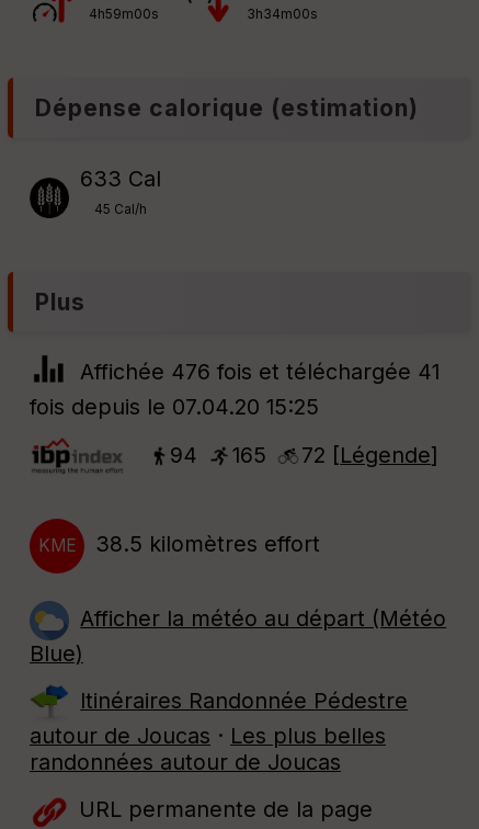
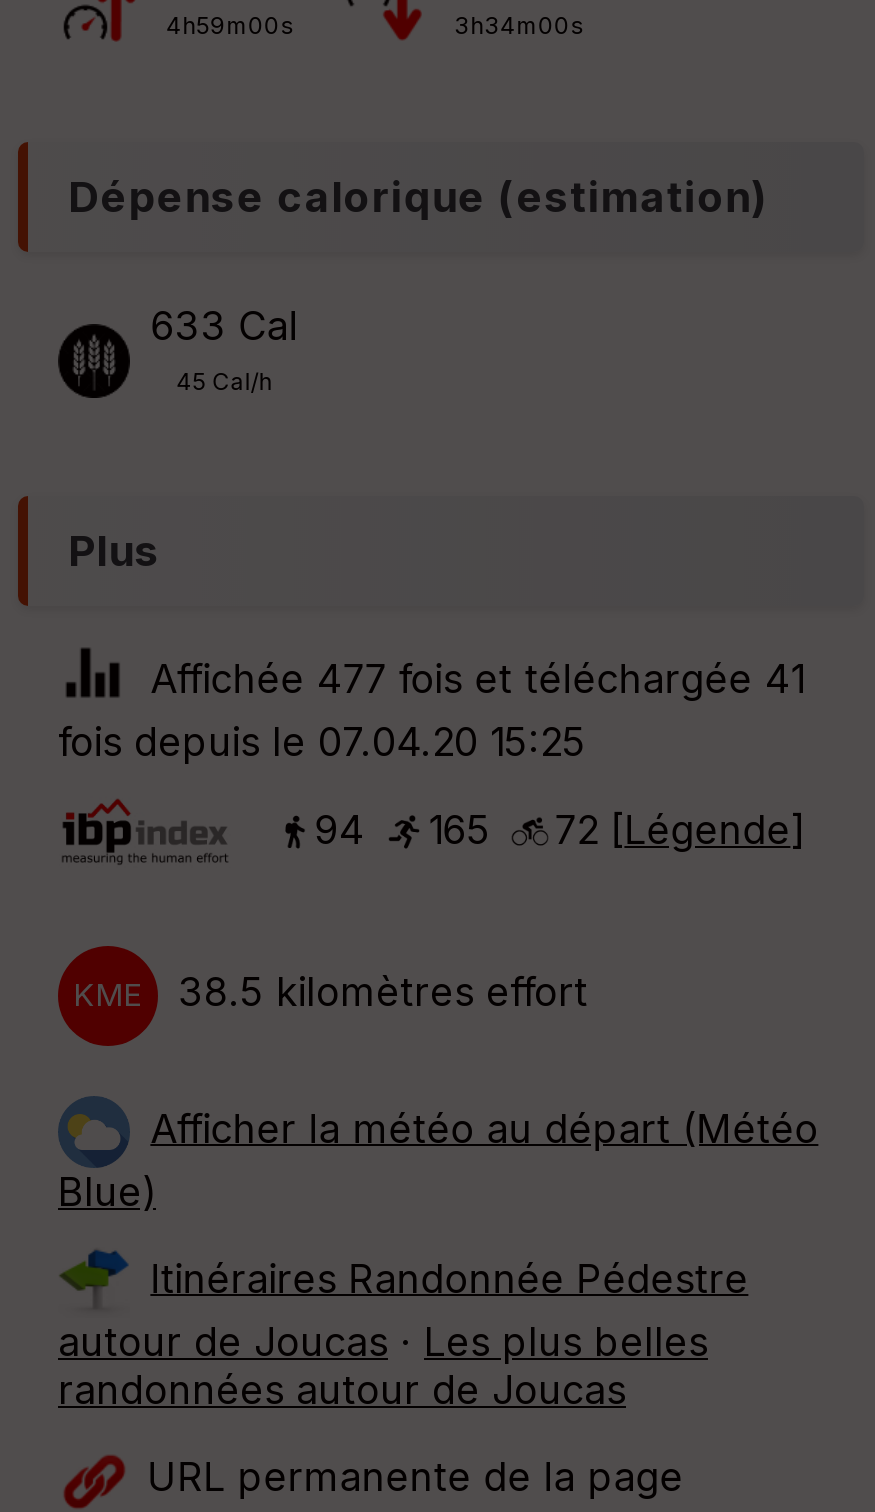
- Affichée 476 fois et téléchargée 41
+ Affichée 477 fois et téléchargée 41
